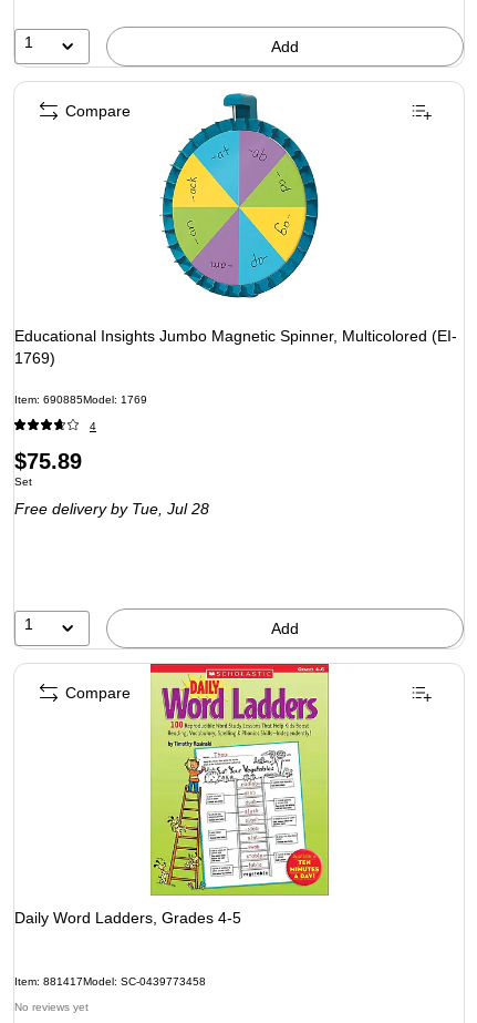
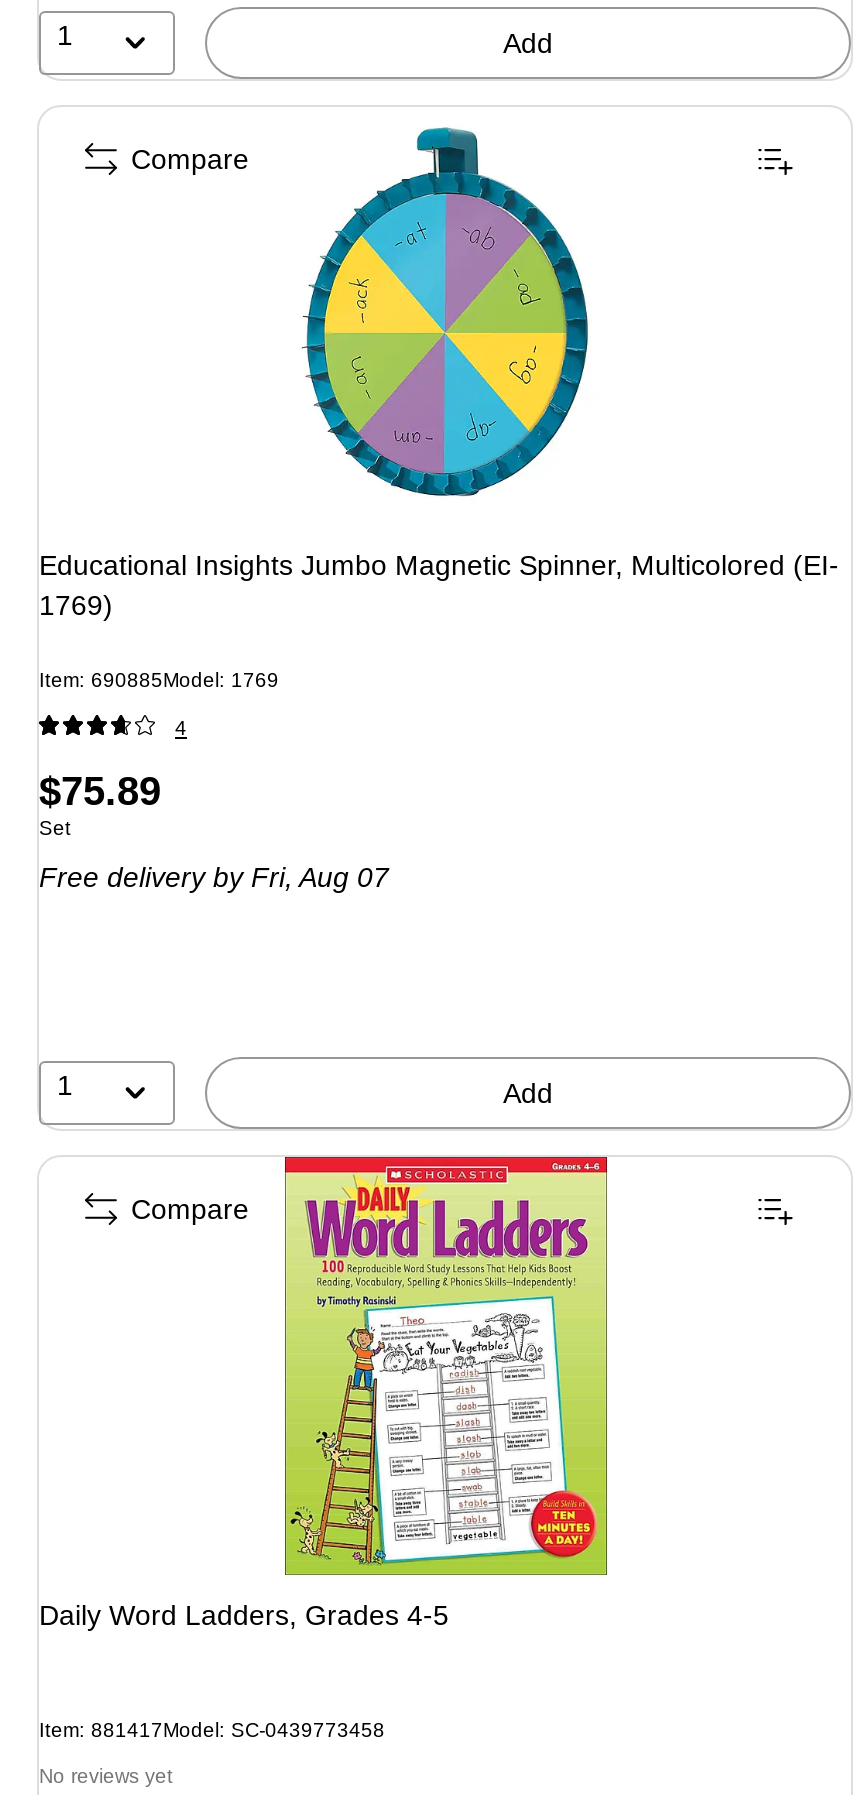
- Free delivery by Tue, Jul 28
+ Free delivery by Fri, Aug 07
